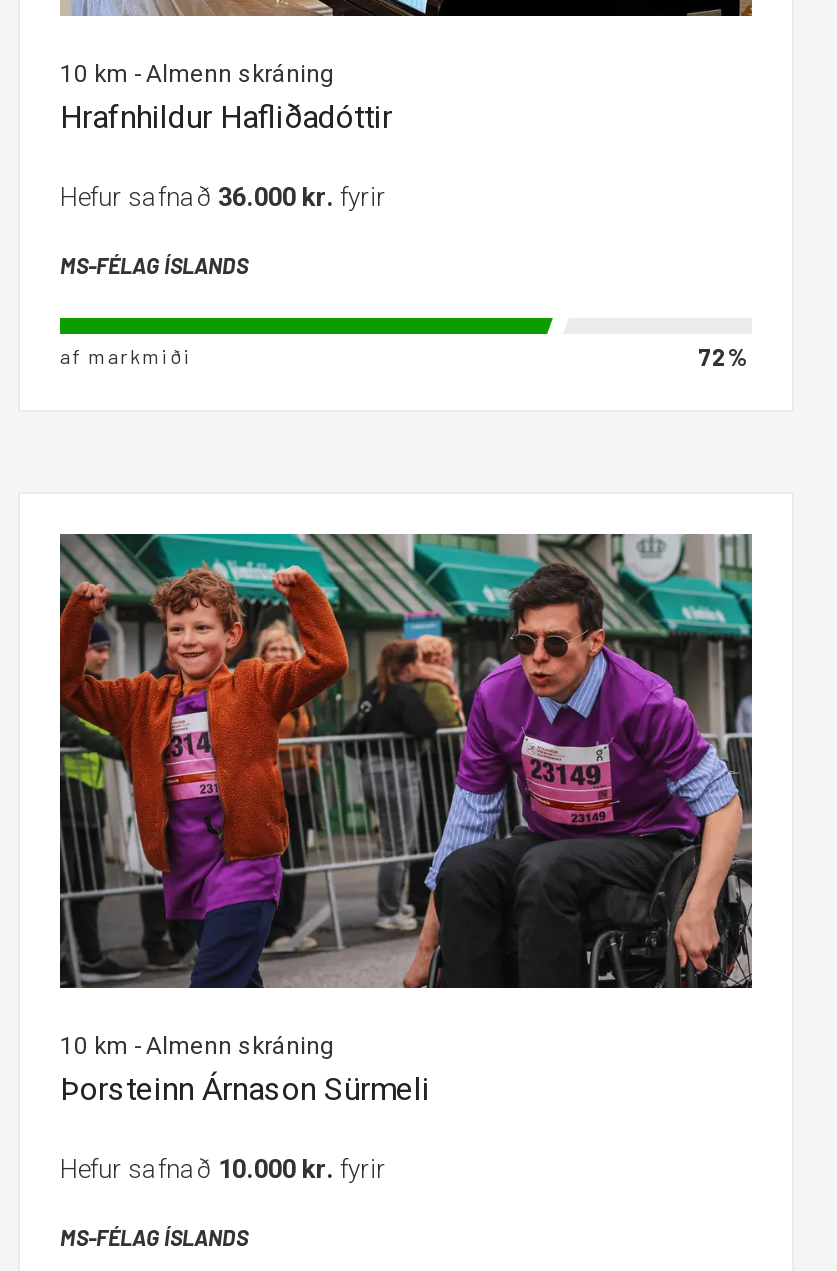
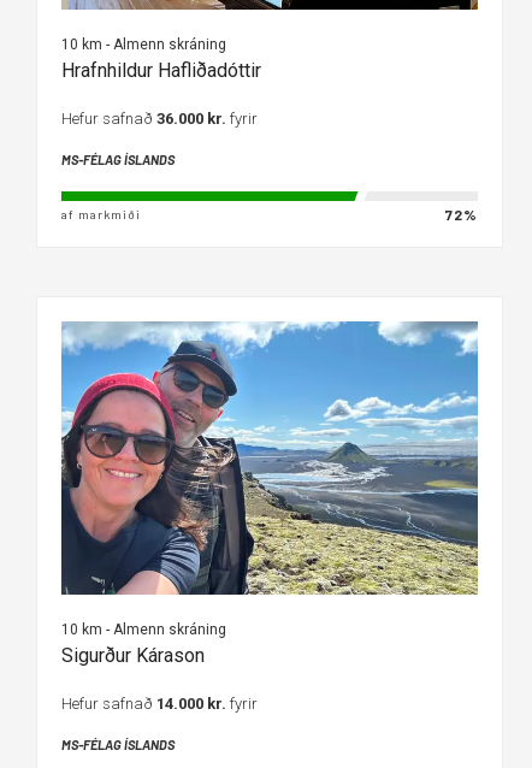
- [image]
+ [image]

- Þorsteinn Árnason Sürmeli
+ Sigurður Kárason

- Hefur safnað 10.000 kr. fyrir
+ Hefur safnað 14.000 kr. fyrir
